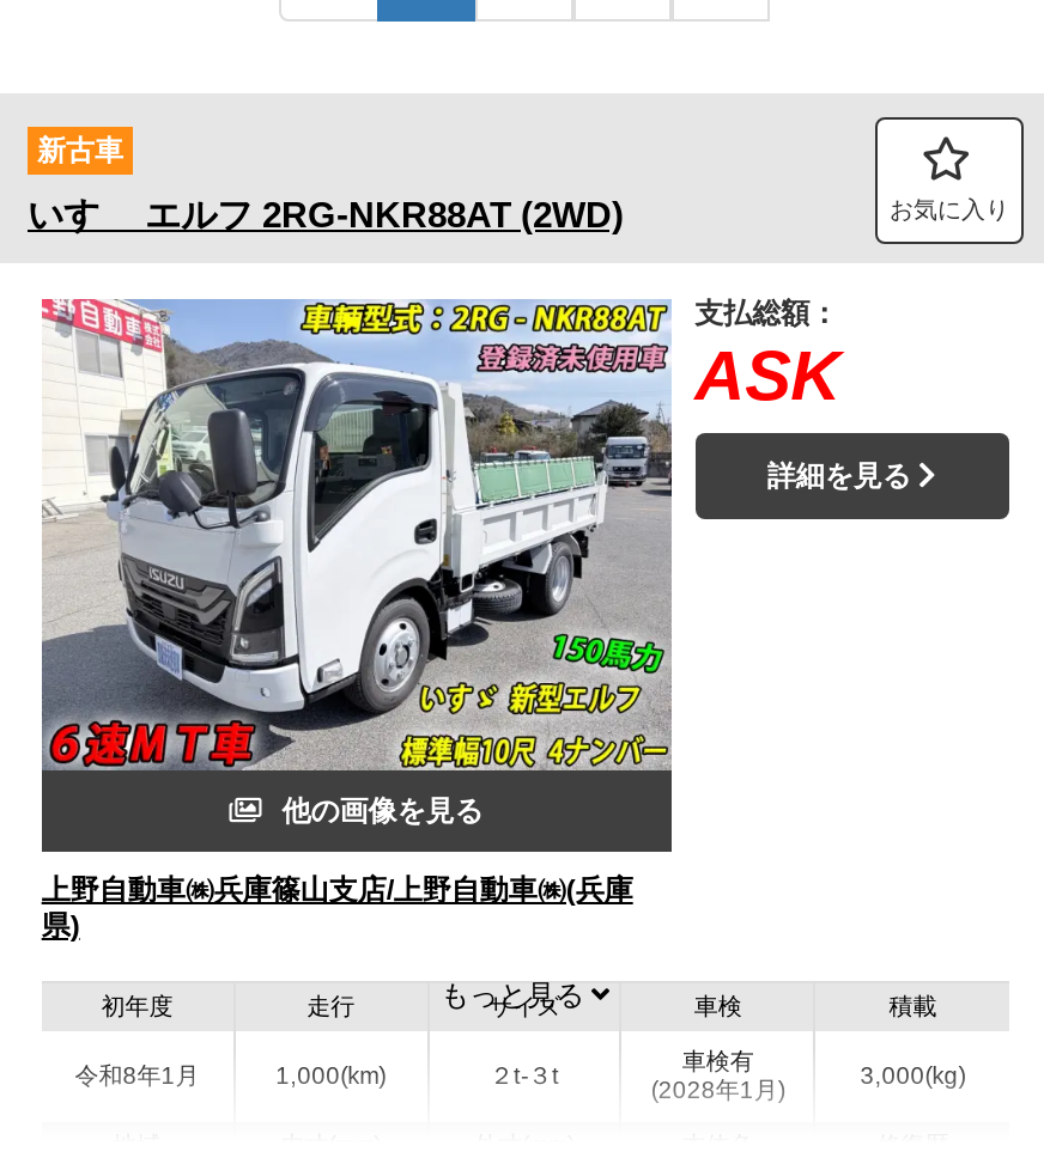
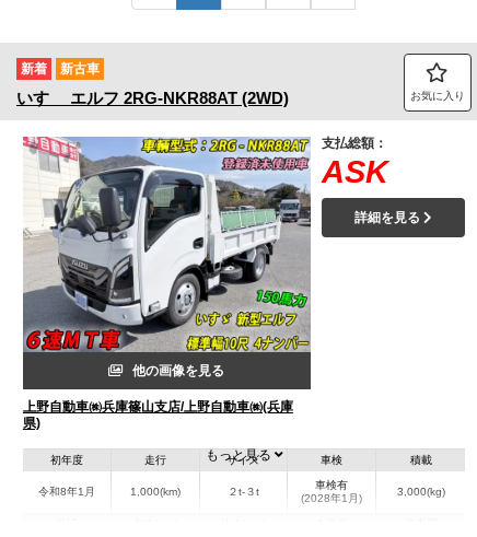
+ 新着
